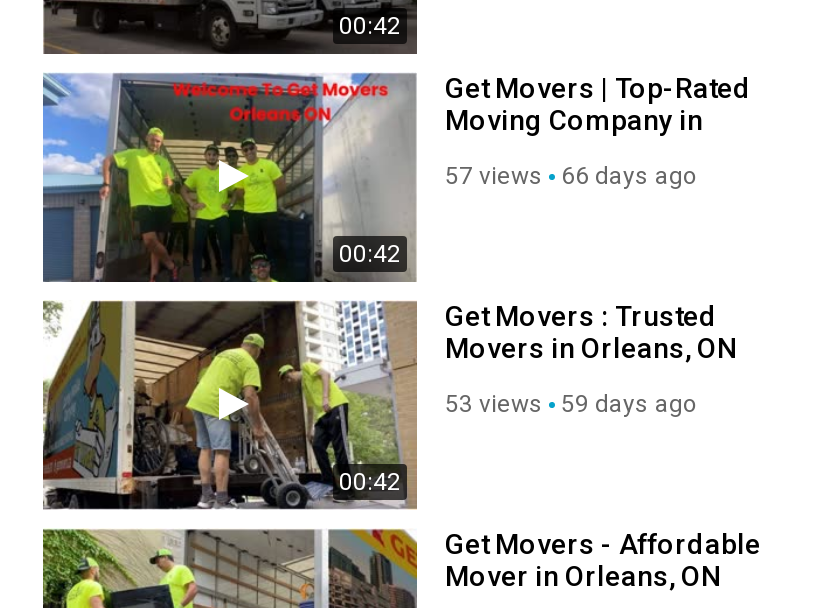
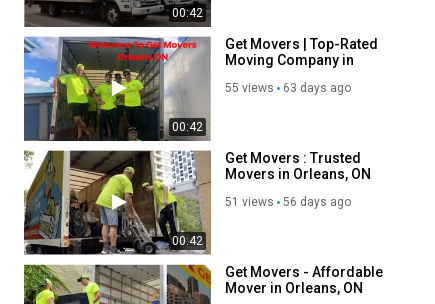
- 57 views
+ 55 views

- 66 days ago
+ 63 days ago

- 53 views
+ 51 views

- 59 days ago
+ 56 days ago
